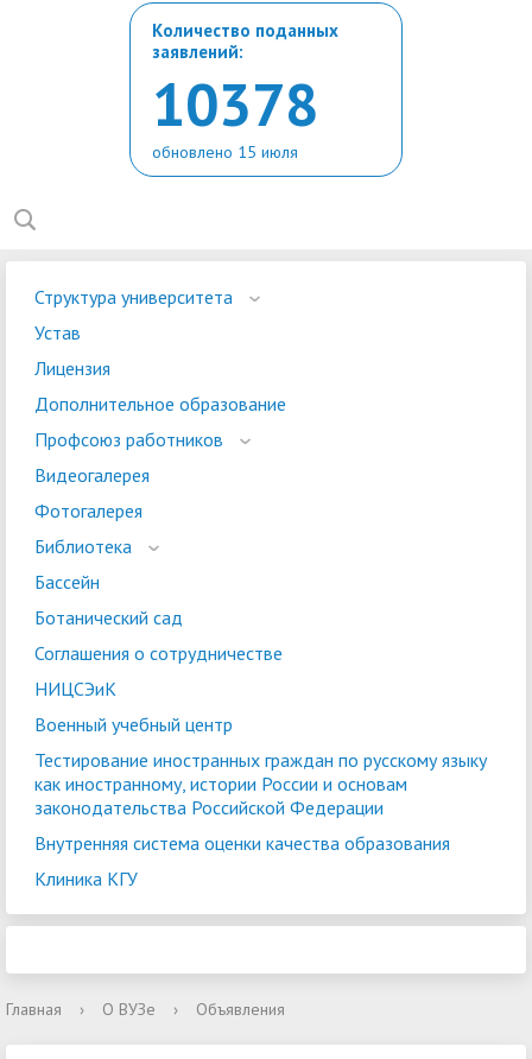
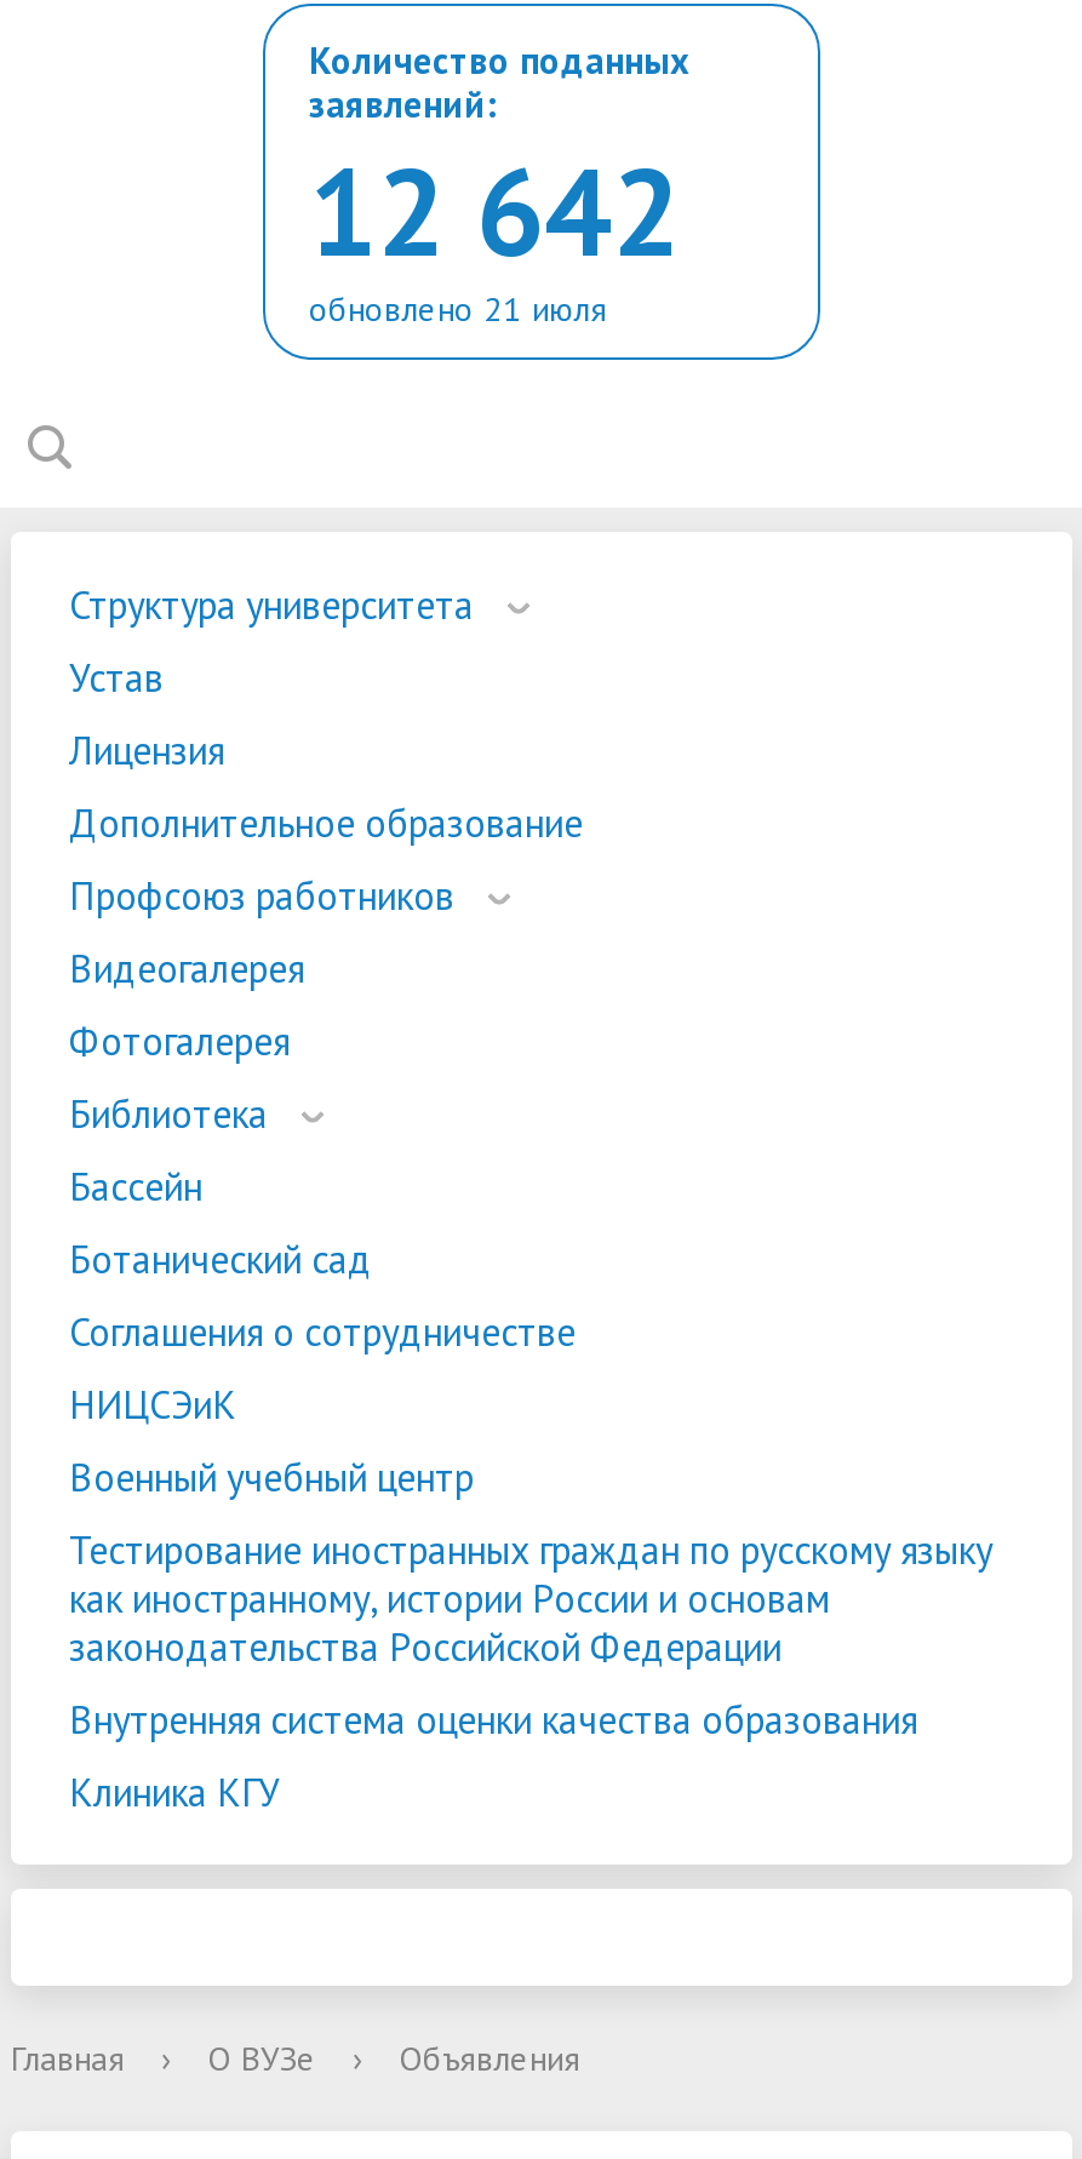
- 10378
+ 12 642

- обновлено 15 июля
+ обновлено 21 июля
